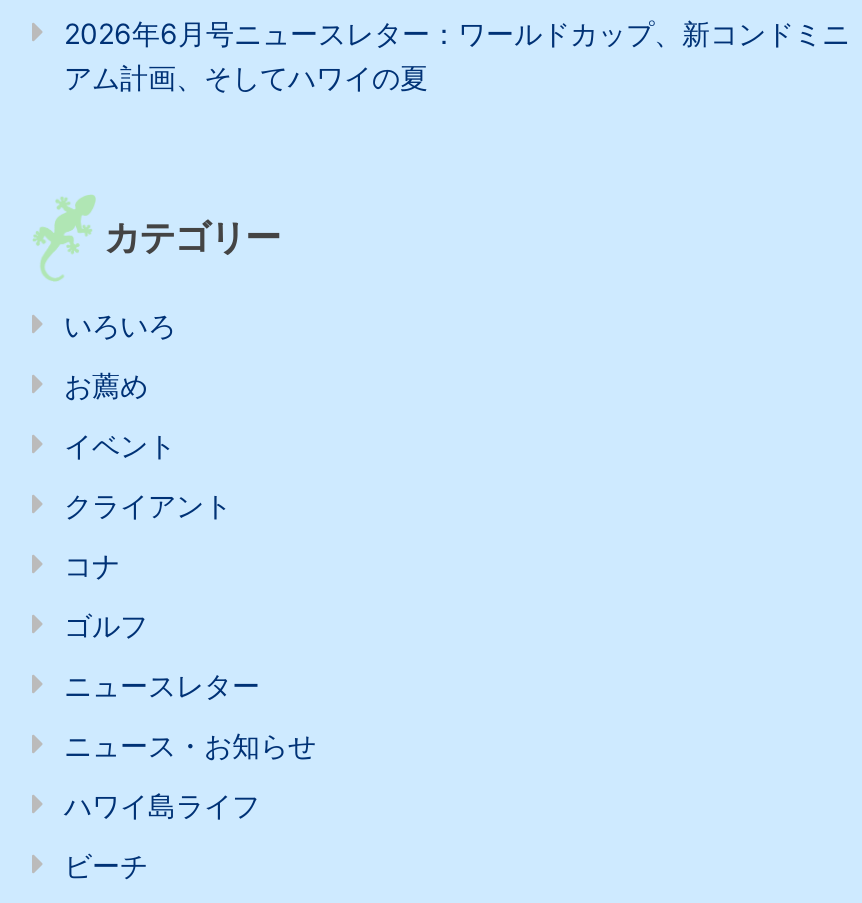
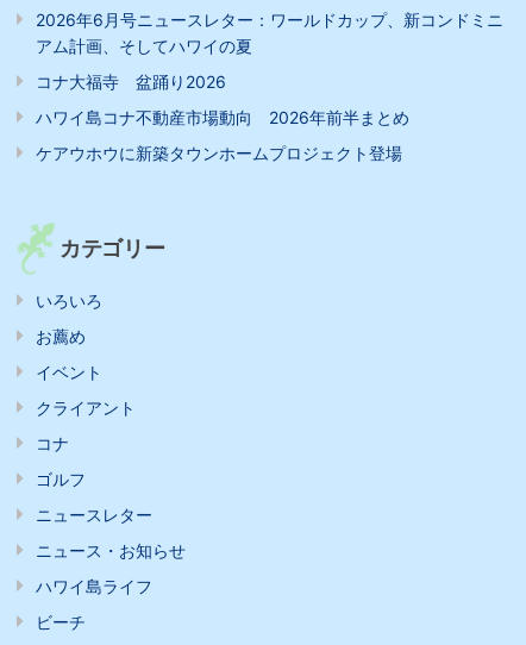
+ コナ大福寺 盆踊り2026
+ ハワイ島コナ不動産市場動向 2026年前半まとめ
+ ケアウホウに新築タウンホームプロジェクト登場
